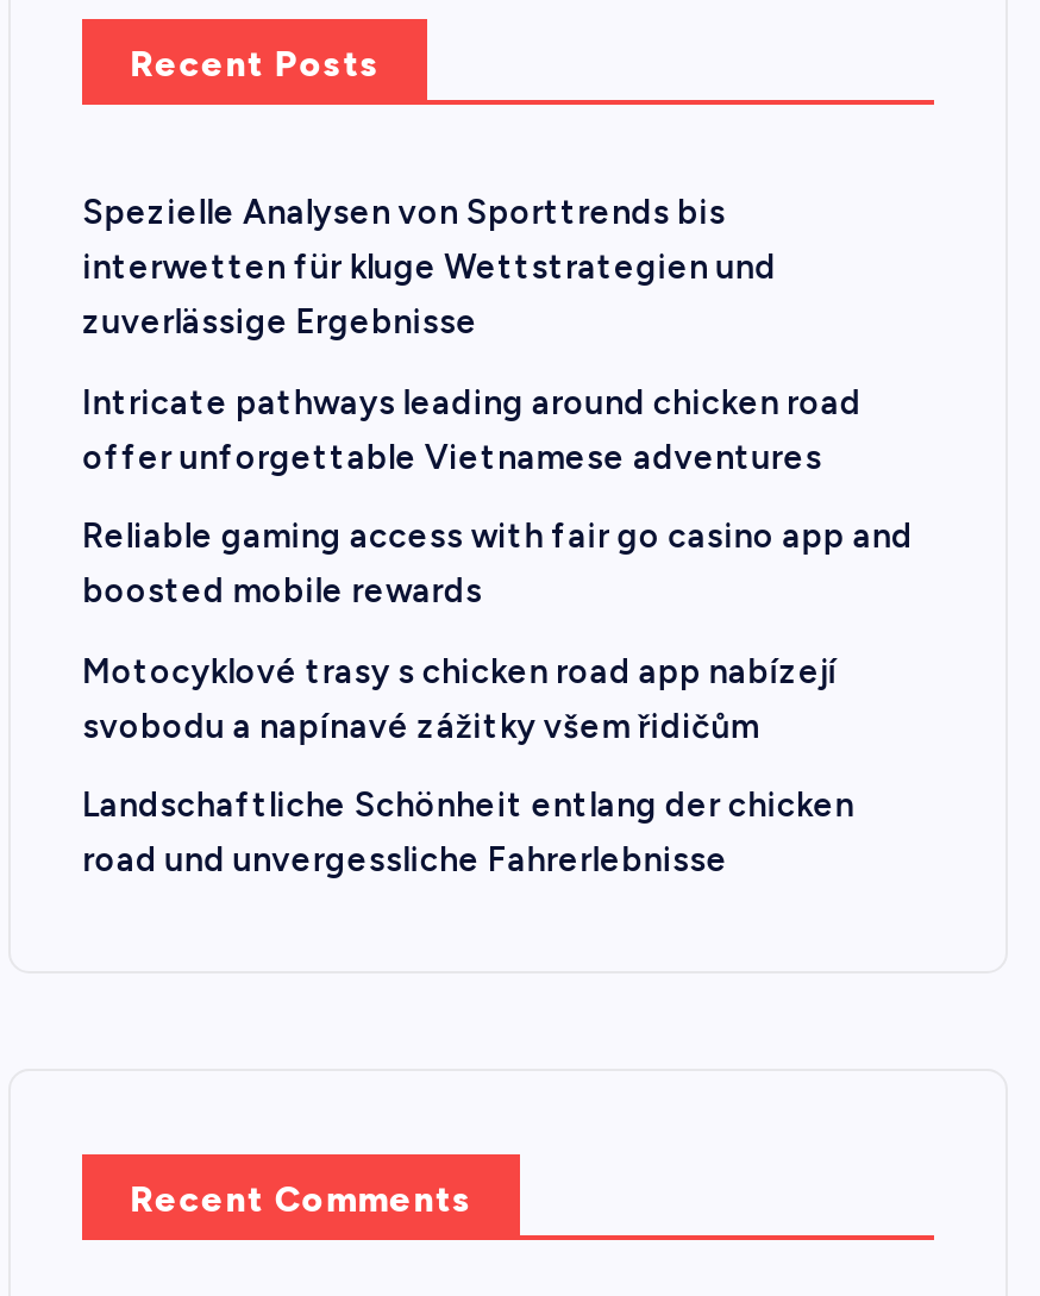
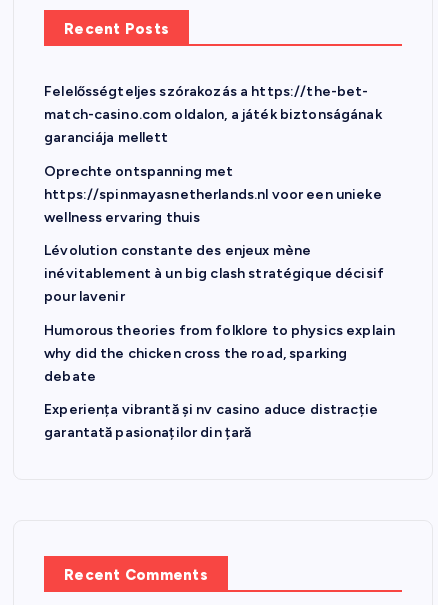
- Spezielle Analysen von Sporttrends bis
- interwetten für kluge Wettstrategien und
- zuverlässige Ergebnisse
+ Felelősségteljes szórakozás a https://the-bet-
+ match-casino.com oldalon, a játék biztonságának
+ garanciája mellett

- Intricate pathways leading around chicken road
- offer unforgettable Vietnamese adventures
+ Oprechte ontspanning met
+ https://spinmayasnetherlands.nl voor een unieke
+ wellness ervaring thuis

- Reliable gaming access with fair go casino app and
- boosted mobile rewards
+ Lévolution constante des enjeux mène
+ inévitablement à un big clash stratégique décisif
+ pour lavenir

- Motocyklové trasy s chicken road app nabízejí
- svobodu a napínavé zážitky všem řidičům
+ Humorous theories from folklore to physics explain
+ why did the chicken cross the road, sparking
+ debate

- Landschaftliche Schönheit entlang der chicken
- road und unvergessliche Fahrerlebnisse
+ Experiența vibrantă și nv casino aduce distracție
+ garantată pasionaților din țară
